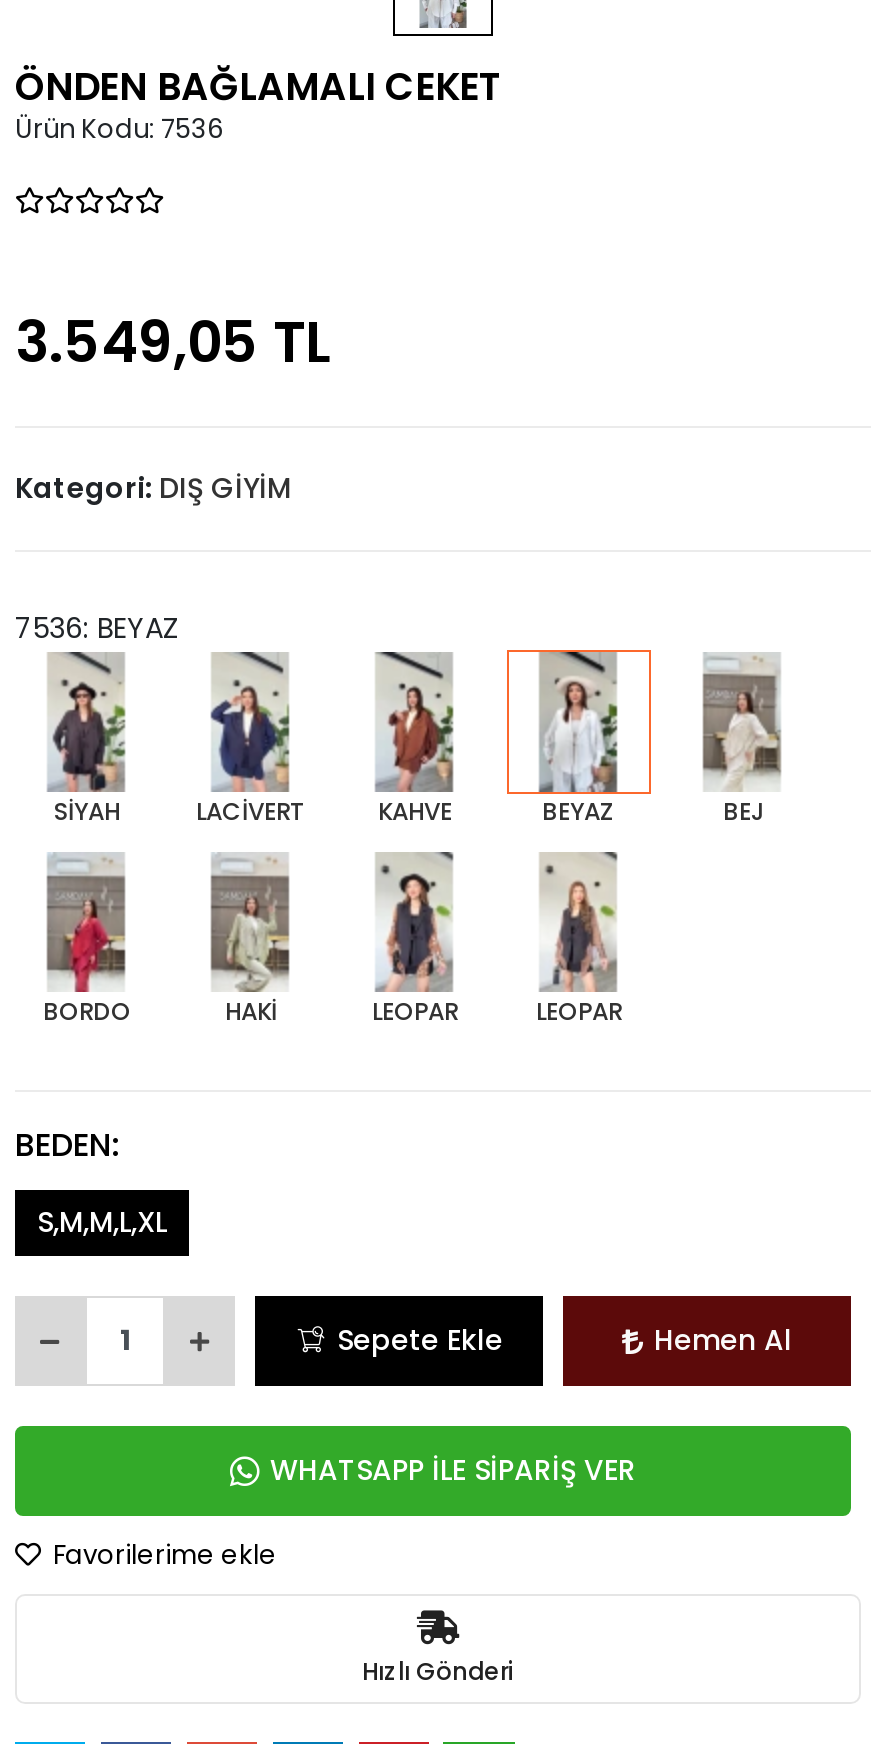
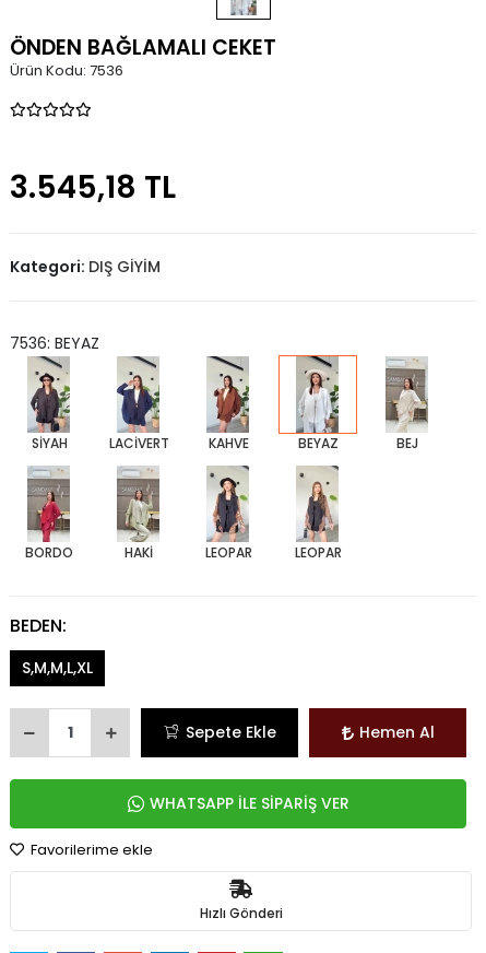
- 3.549,05 TL
+ 3.545,18 TL
